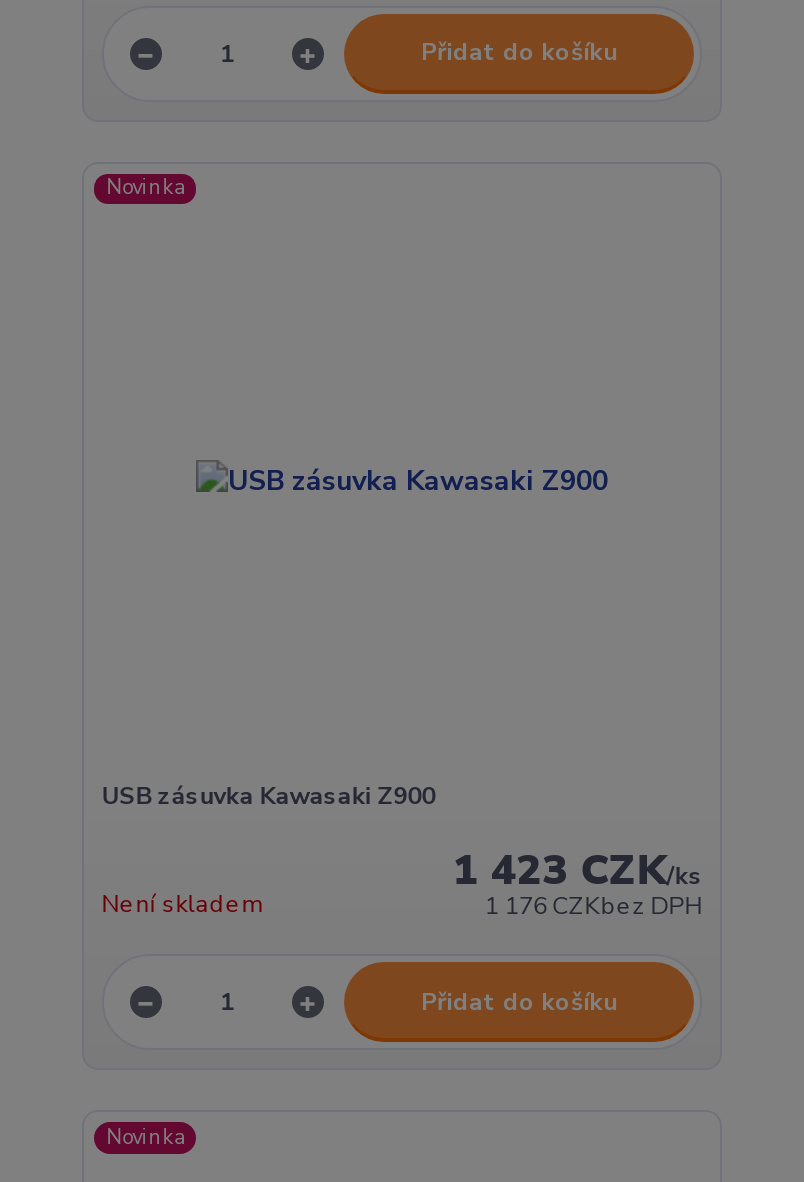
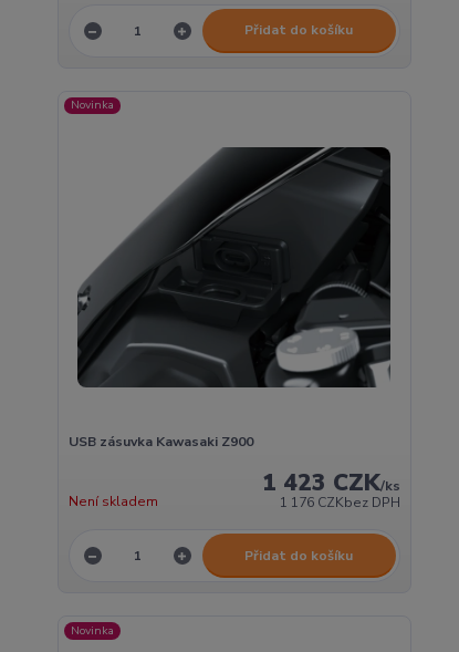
+ [image]
